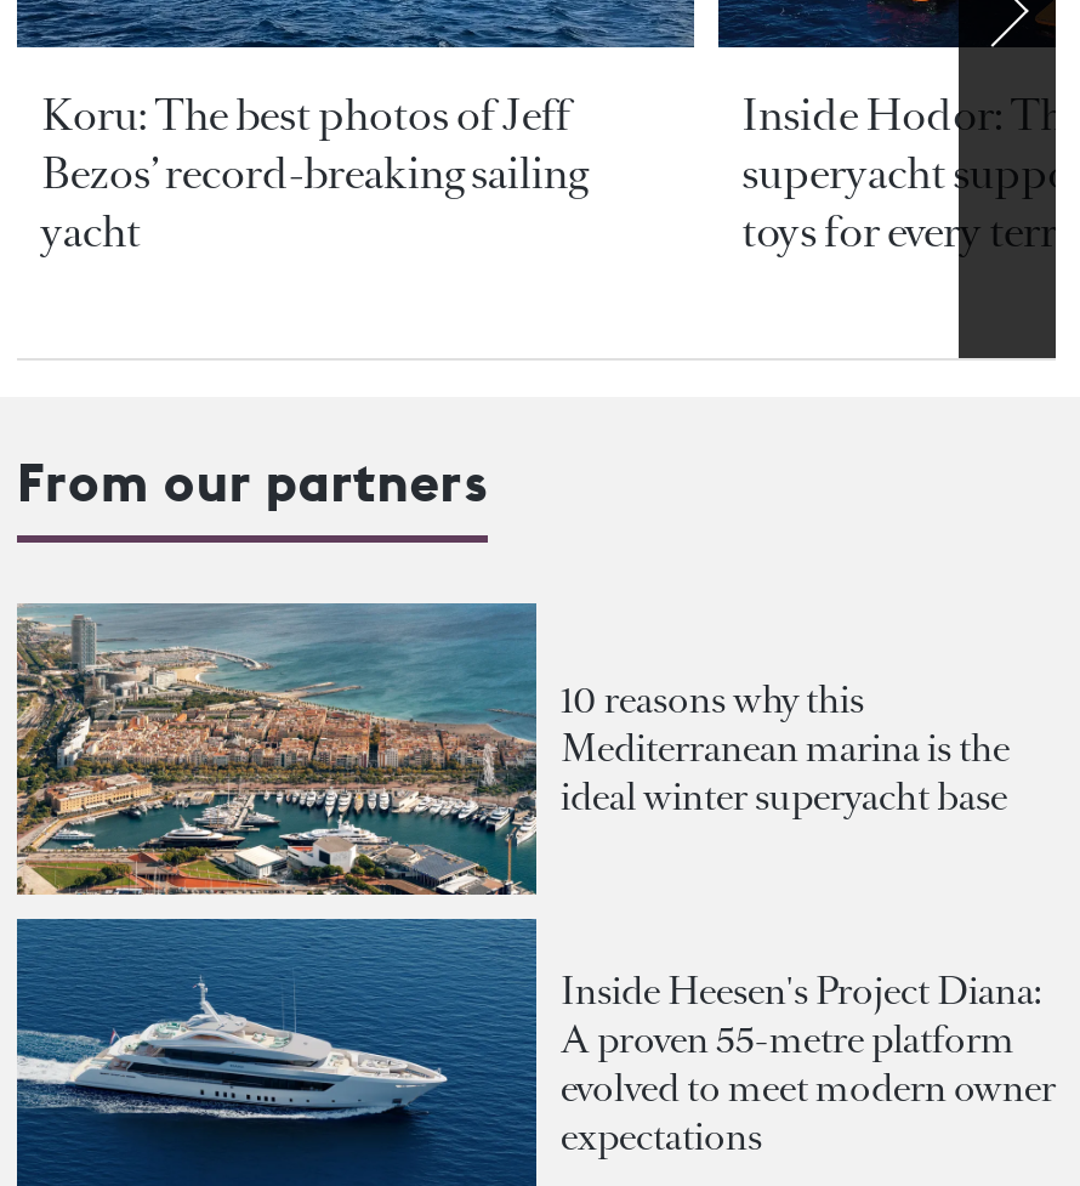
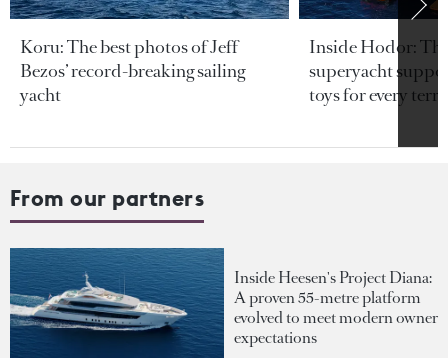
- [image]
- 10 reasons why this
- Mediterranean marina is the
- ideal winter superyacht base
